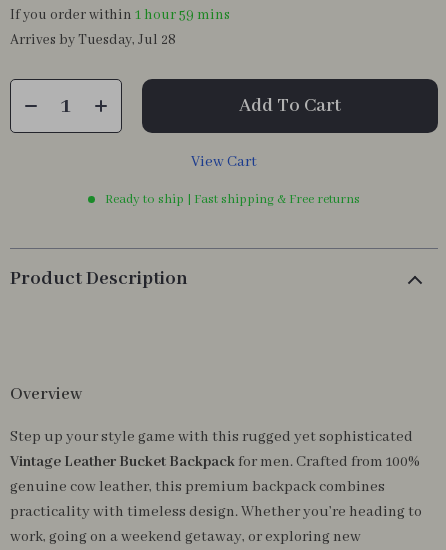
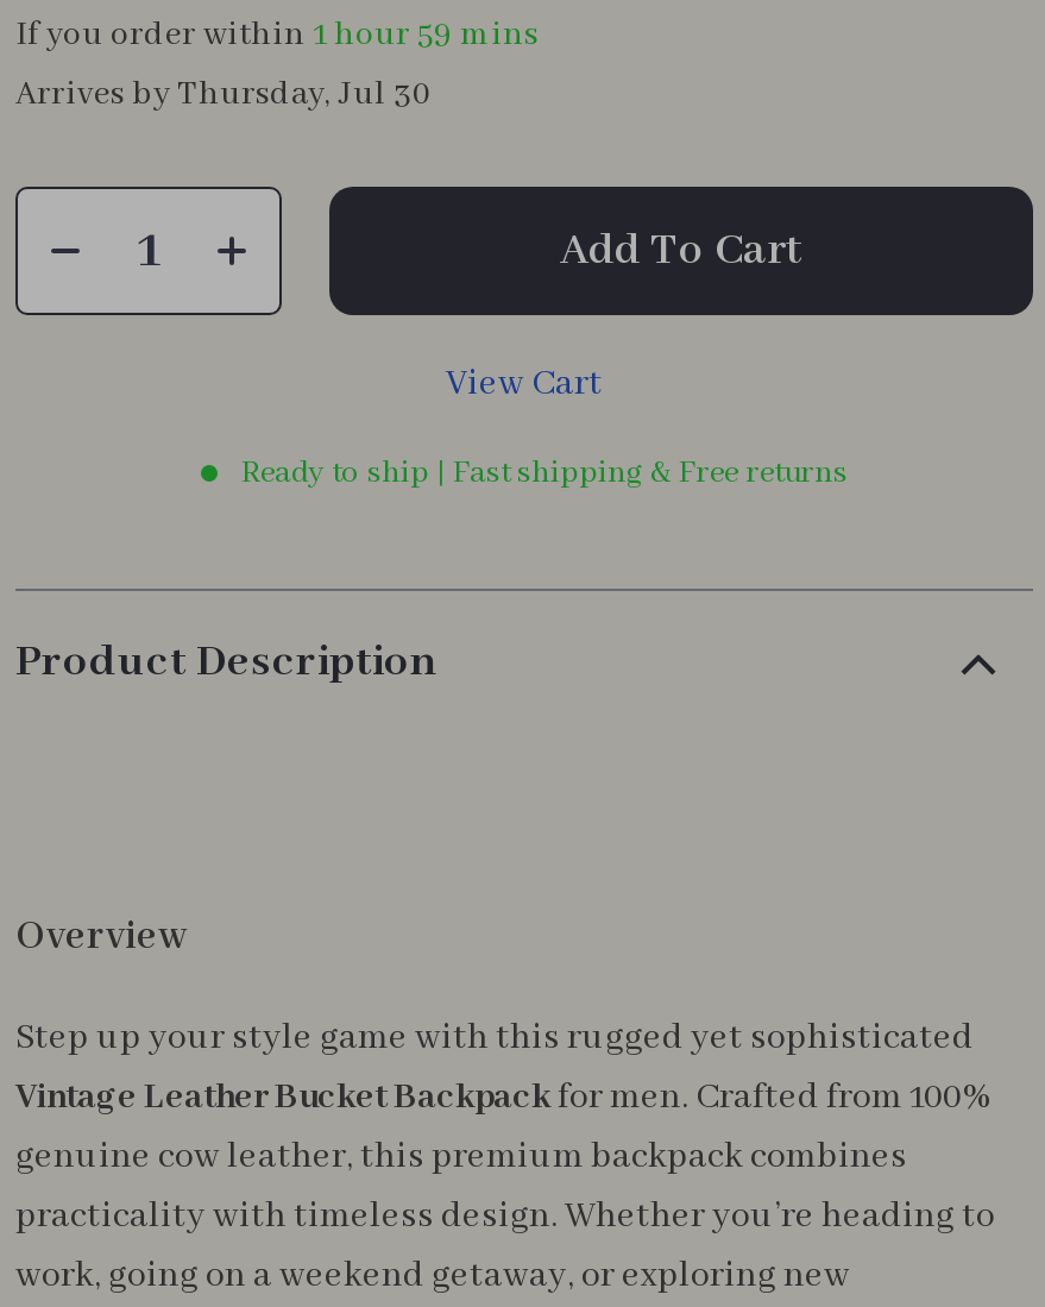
- Arrives by Tuesday, Jul 28
+ Arrives by Thursday, Jul 30
